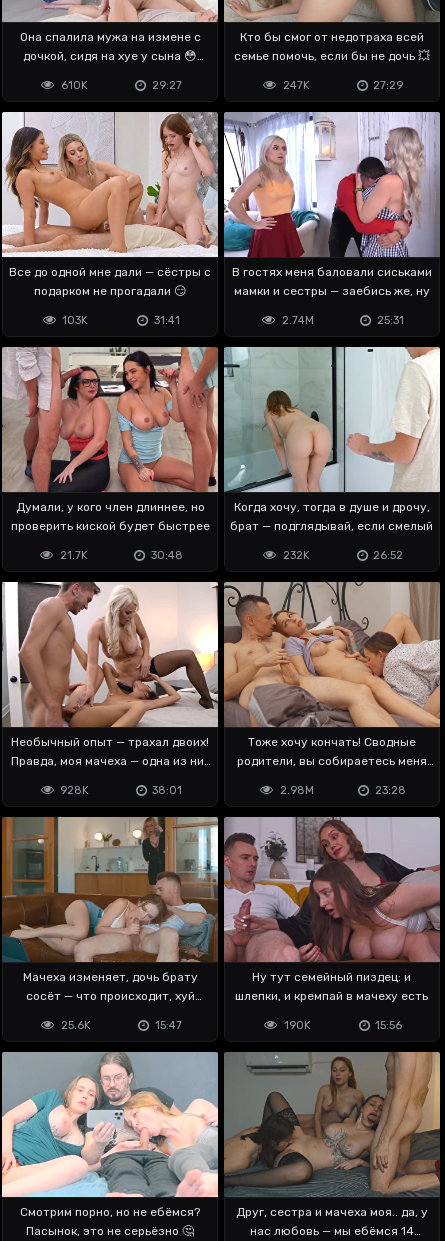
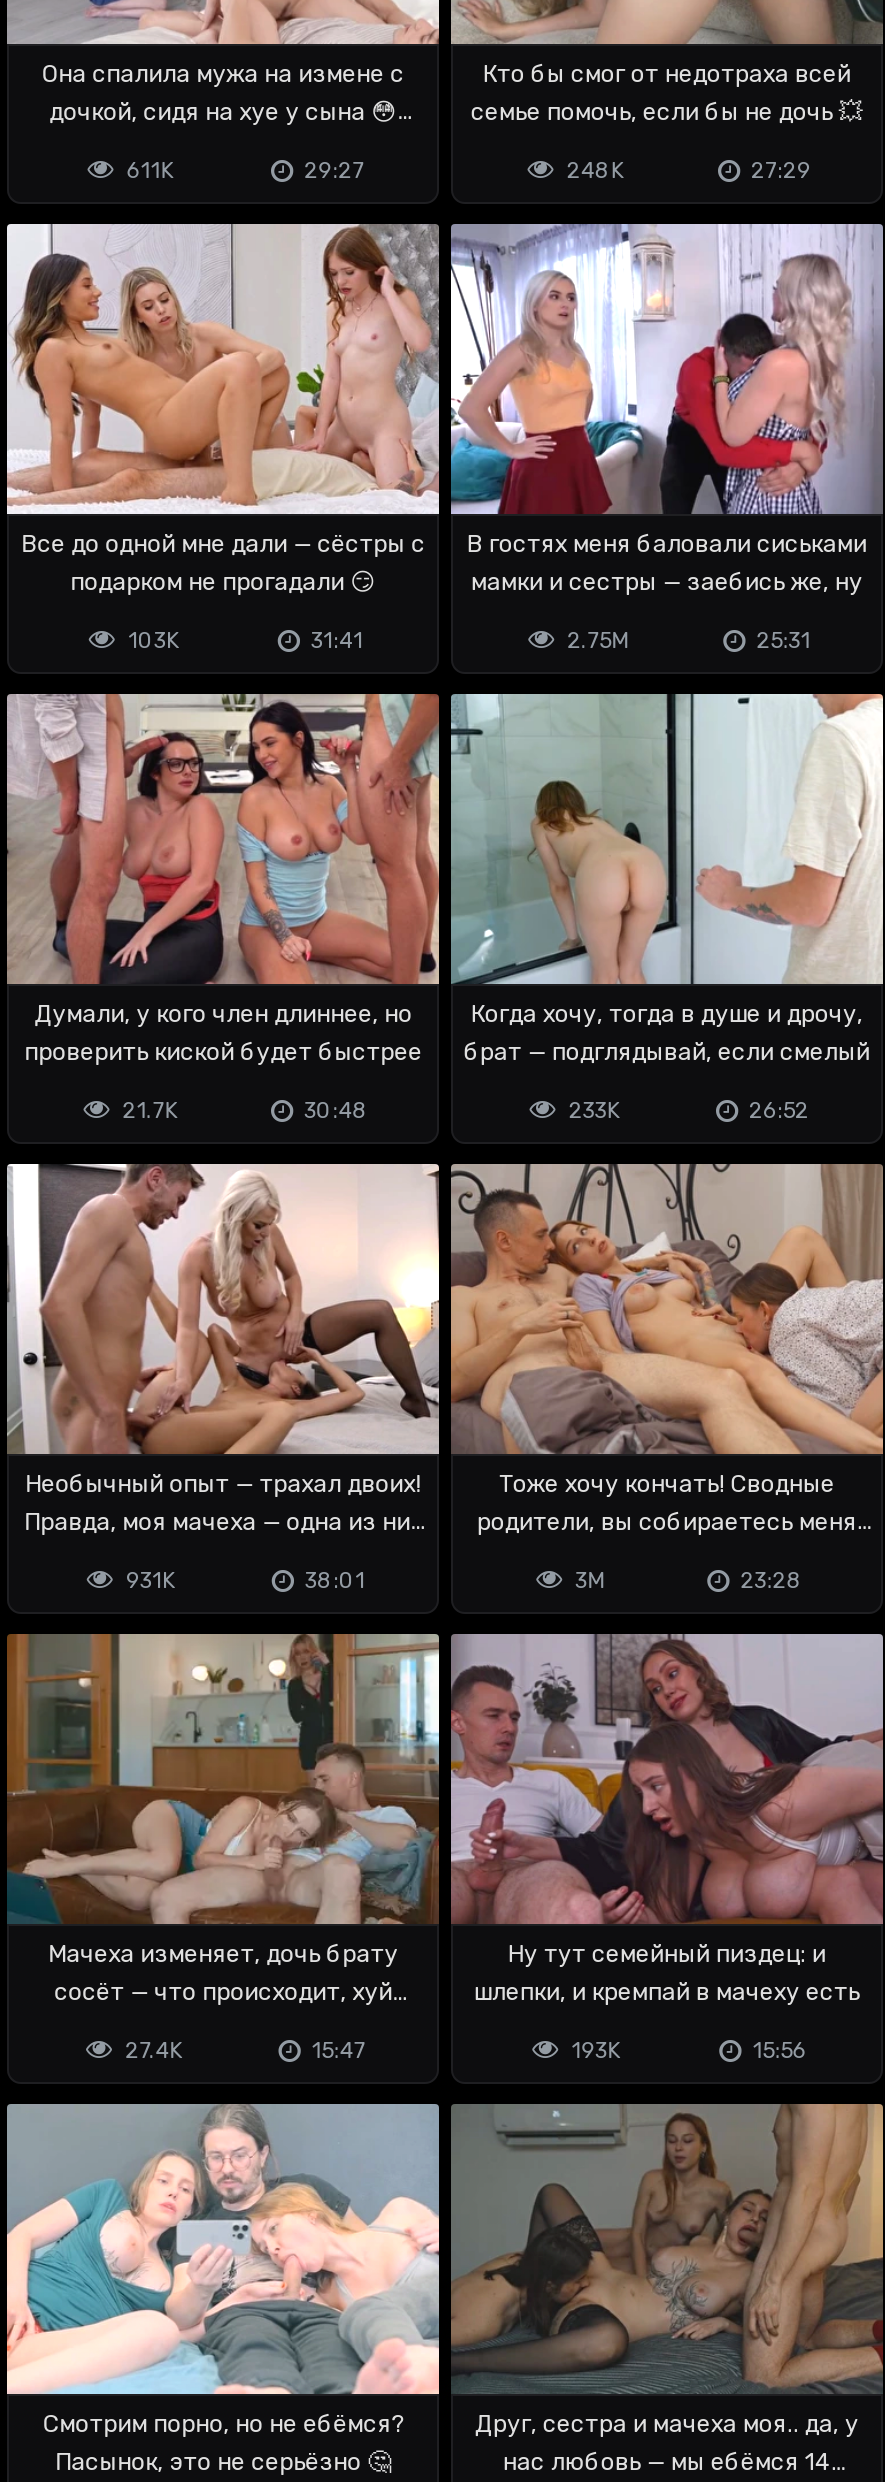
- 610K
+ 611K

- 247K
+ 248K

- 2.74M
+ 2.75M

- 232K
+ 233K

- 928K
+ 931K

- 2.98M
+ 3M

- 25.6K
+ 27.4K

- 190K
+ 193K
